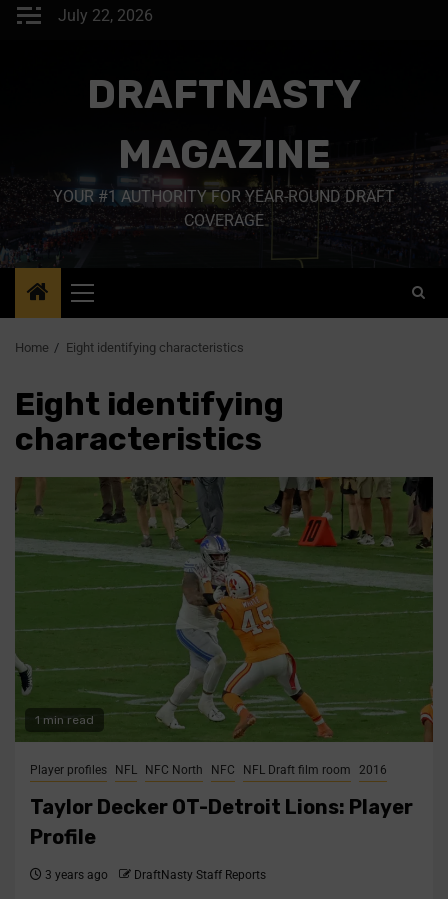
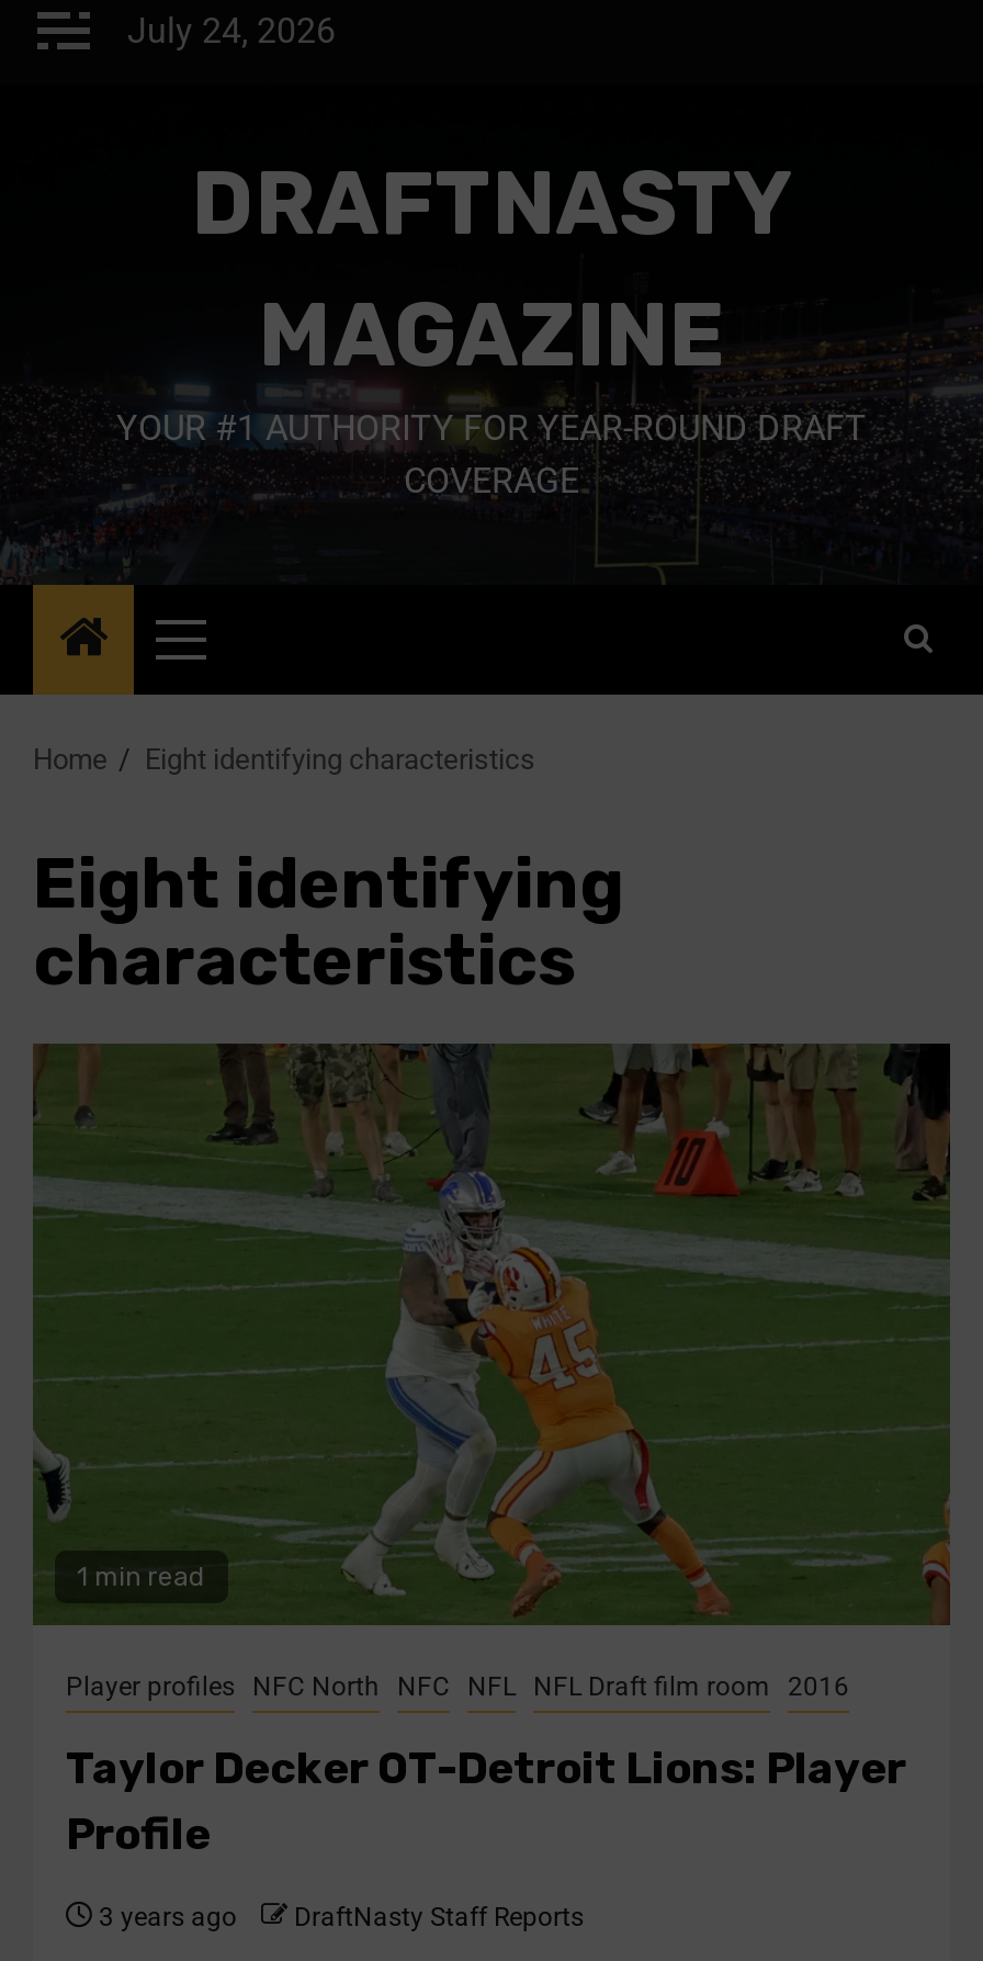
- July 22, 2026
+ July 24, 2026

- Player profiles NFL NFC North NFC NFL Draft film room 2016
+ Player profiles NFC North NFC NFL NFL Draft film room 2016
